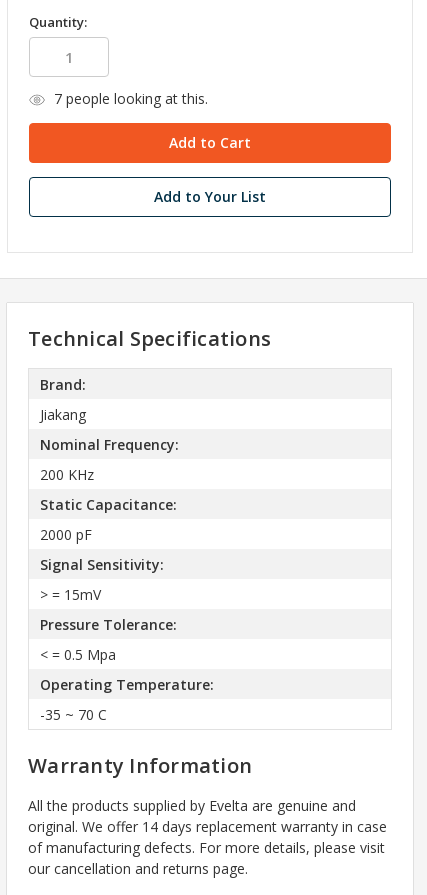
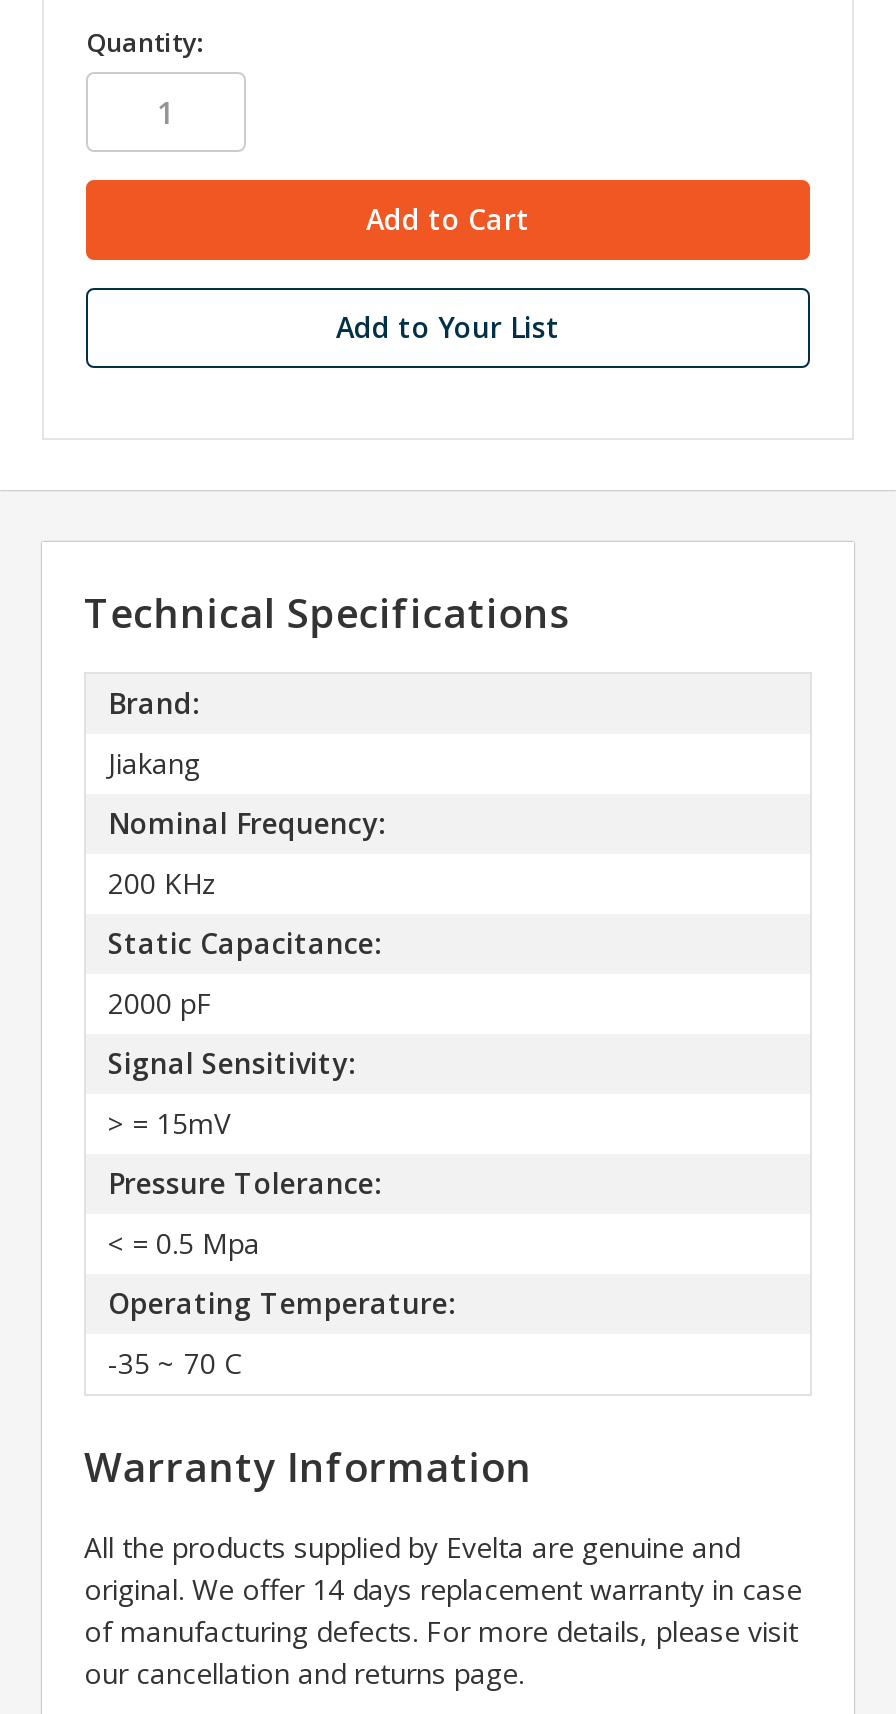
- 7 people looking at this.
